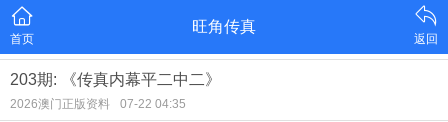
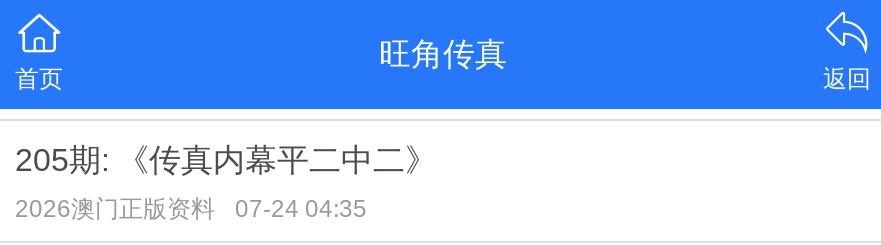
- 203期: 《传真内幕平二中二》
+ 205期: 《传真内幕平二中二》

- 2026澳门正版资料 07-22 04:35
+ 2026澳门正版资料 07-24 04:35
